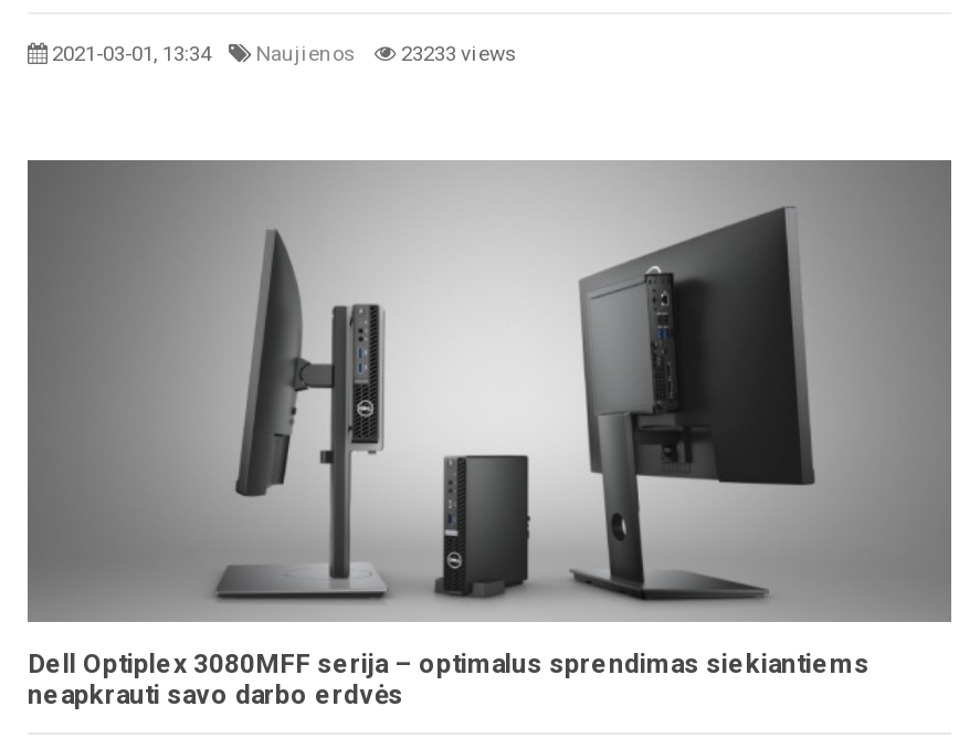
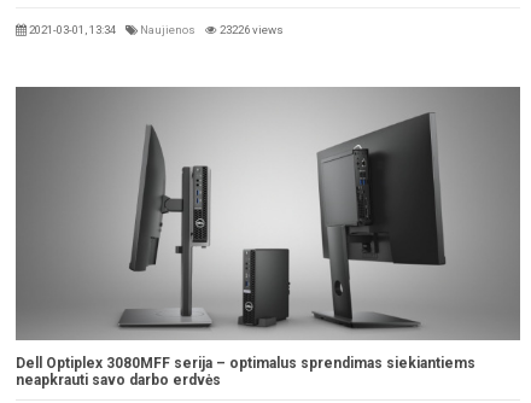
- 2021-03-01, 13:34 Naujienos 23233 views
+ 2021-03-01, 13:34 Naujienos 23226 views
